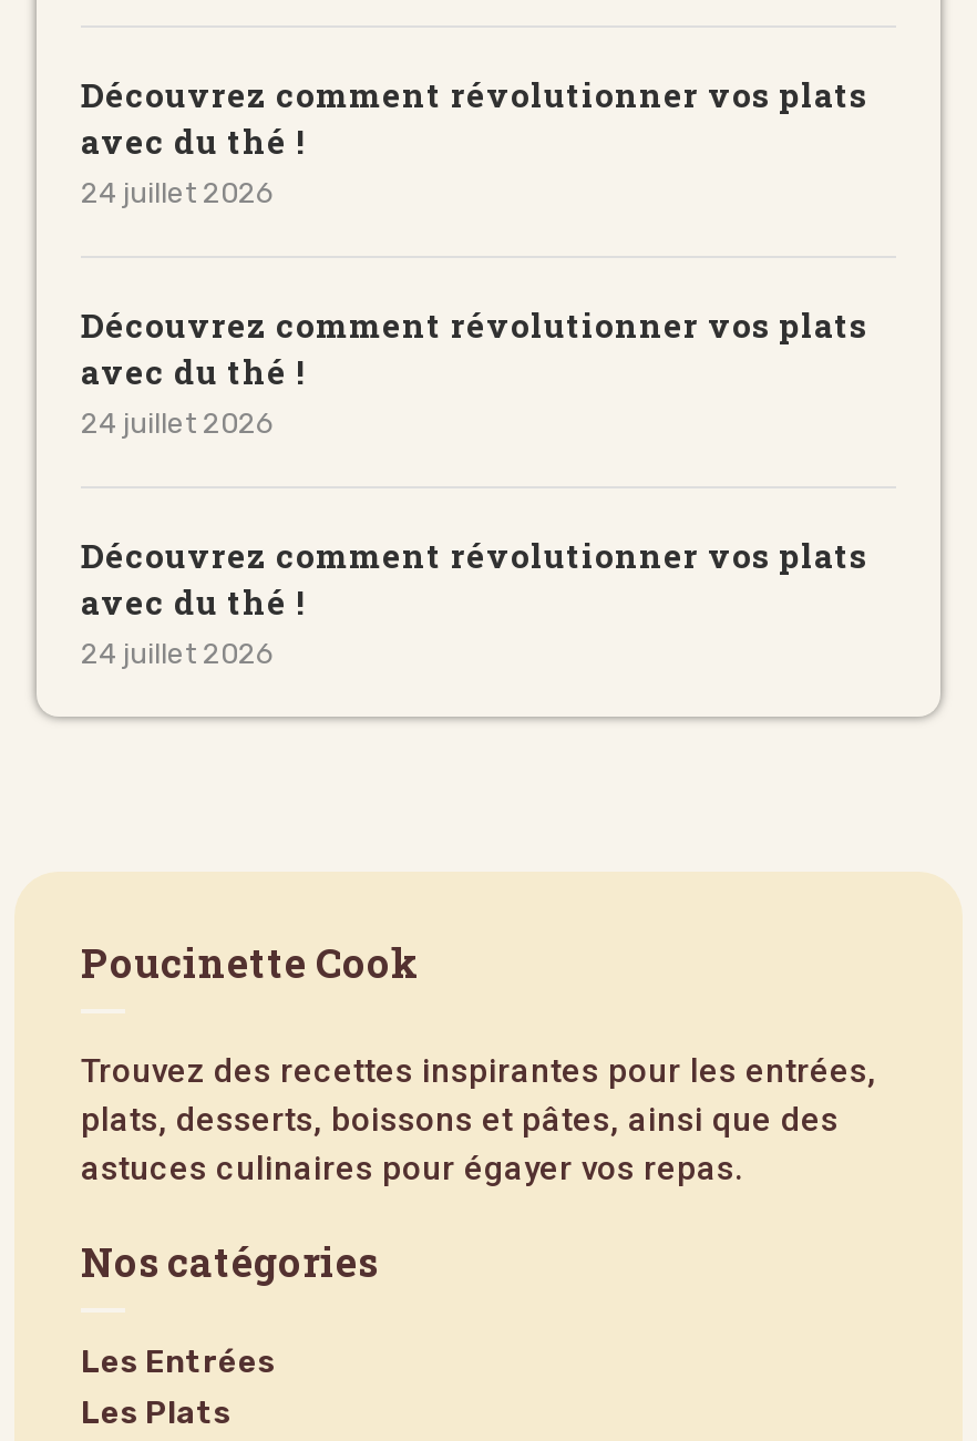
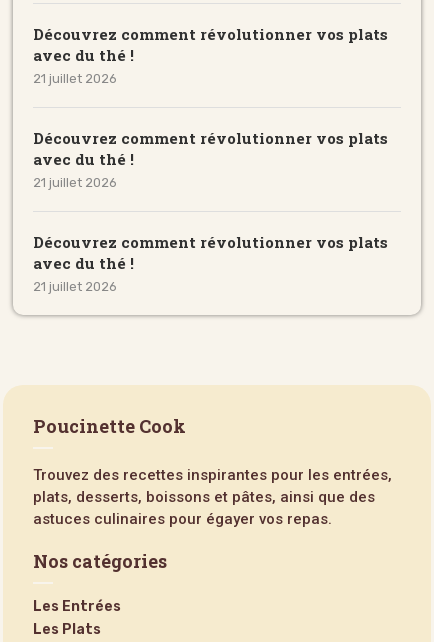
- 24 juillet 2026
+ 21 juillet 2026

- 24 juillet 2026
+ 21 juillet 2026

- 24 juillet 2026
+ 21 juillet 2026
